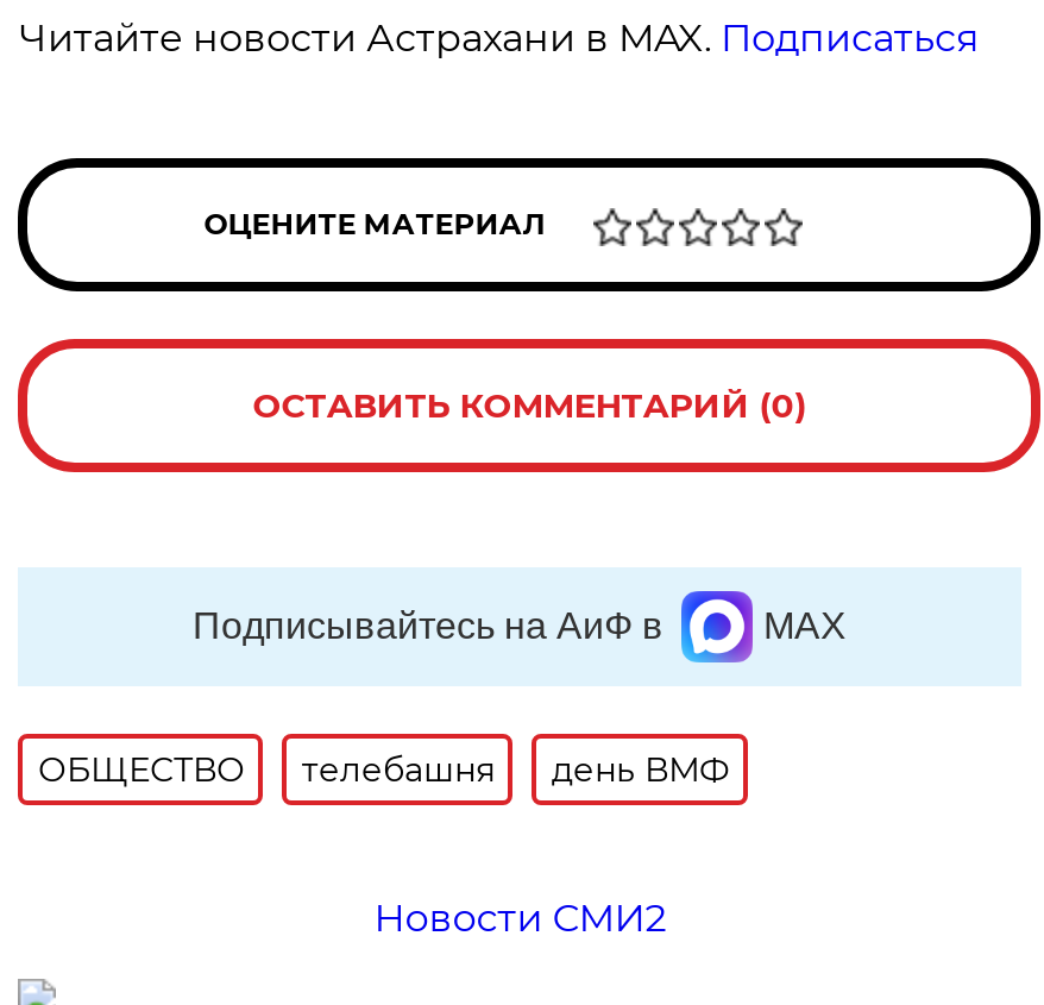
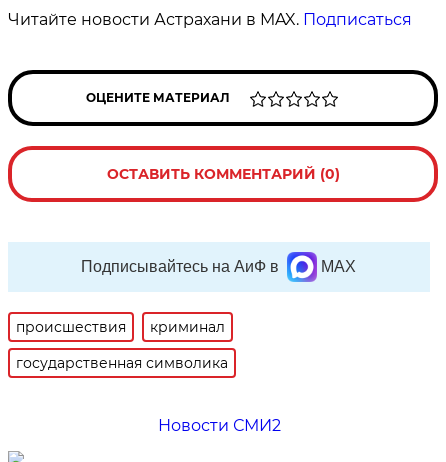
- ОБЩЕСТВО
- телебашня
- день ВМФ
+ происшествия
+ криминал
+ государственная символика
